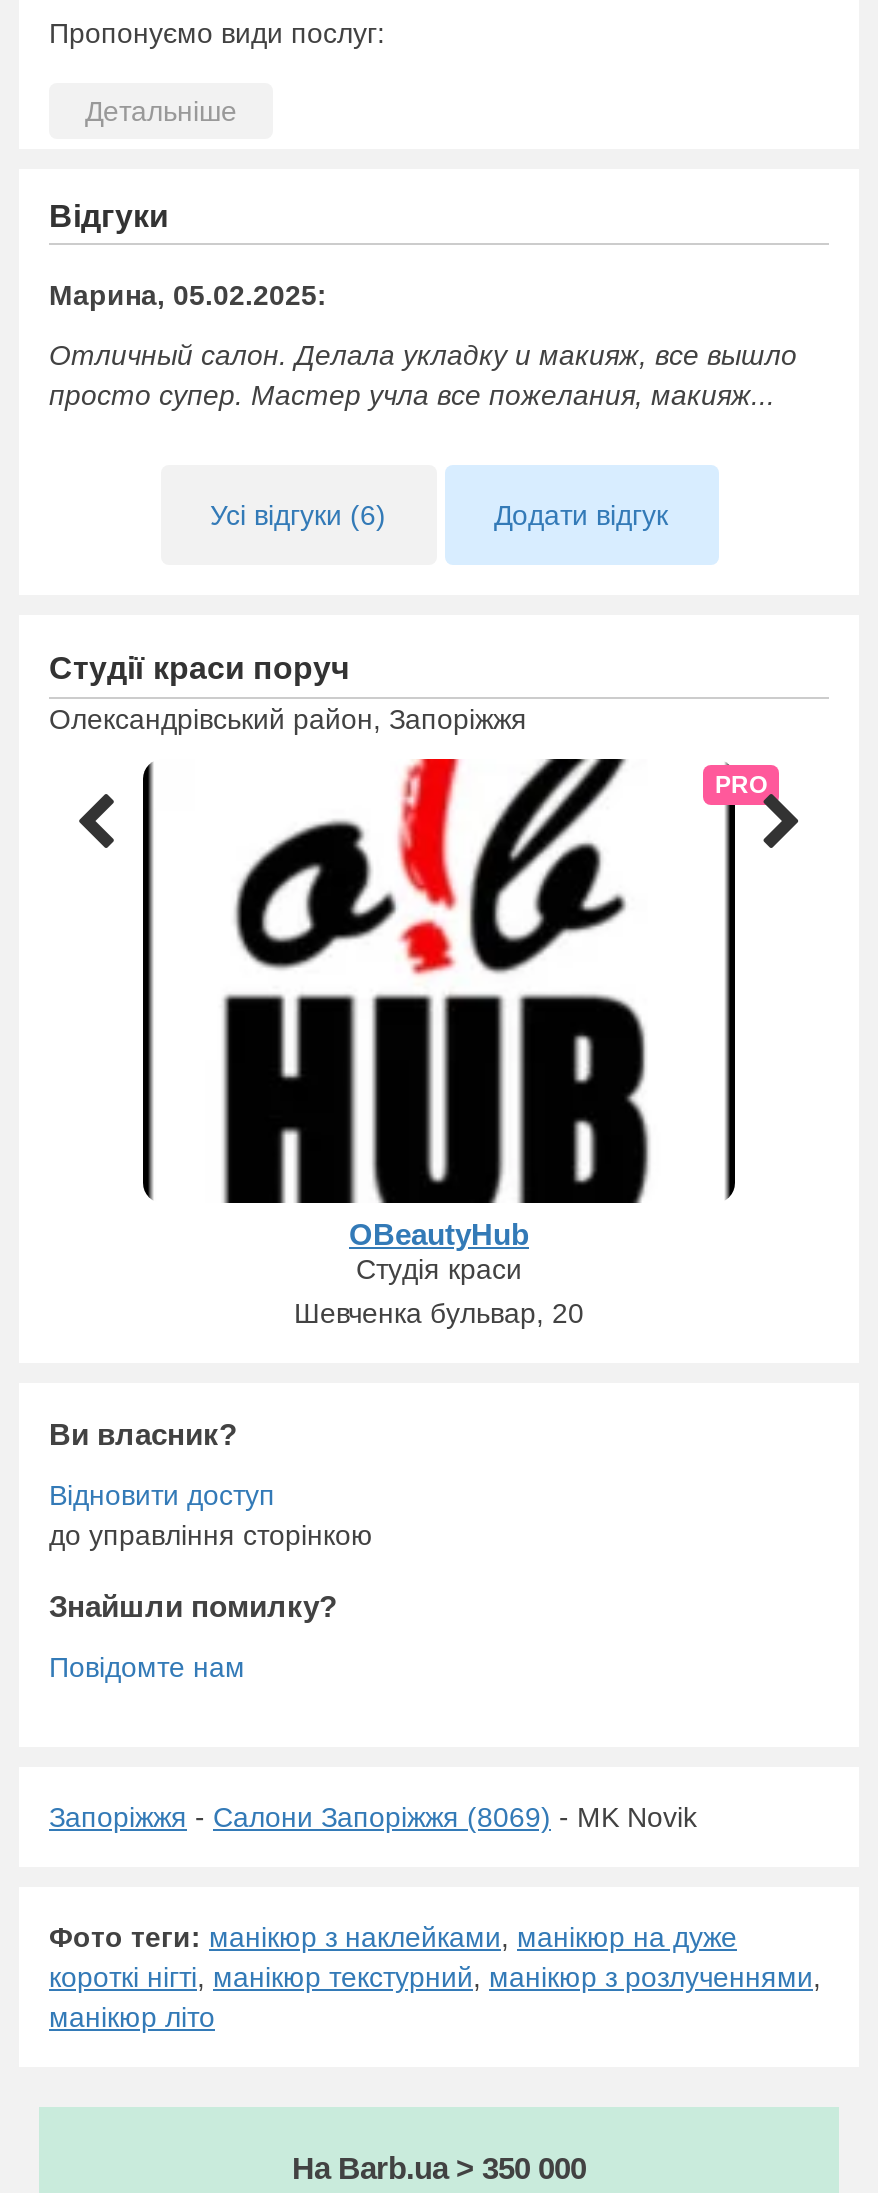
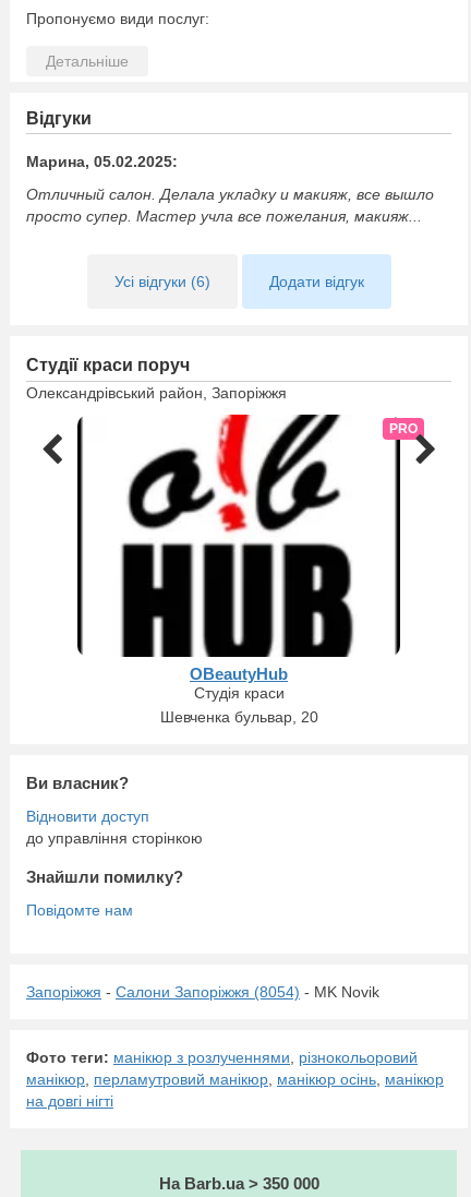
- Запоріжжя - Салони Запоріжжя (8069) - MK Novik
+ Запоріжжя - Салони Запоріжжя (8054) - MK Novik

- Фото теги: манікюр з наклейками, манікюр на дуже
- короткі нігті, манікюр текстурний, манікюр з розлученнями,
- манікюр літо
+ Фото теги: манікюр з розлученнями, різнокольоровий
+ манікюр, перламутровий манікюр, манікюр осінь, манікюр
+ на довгі нігті
